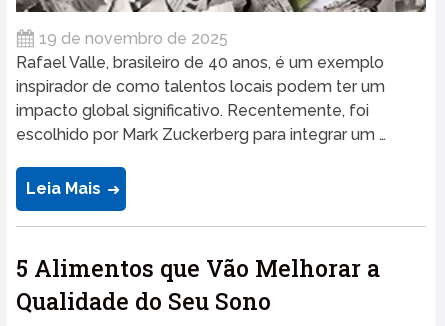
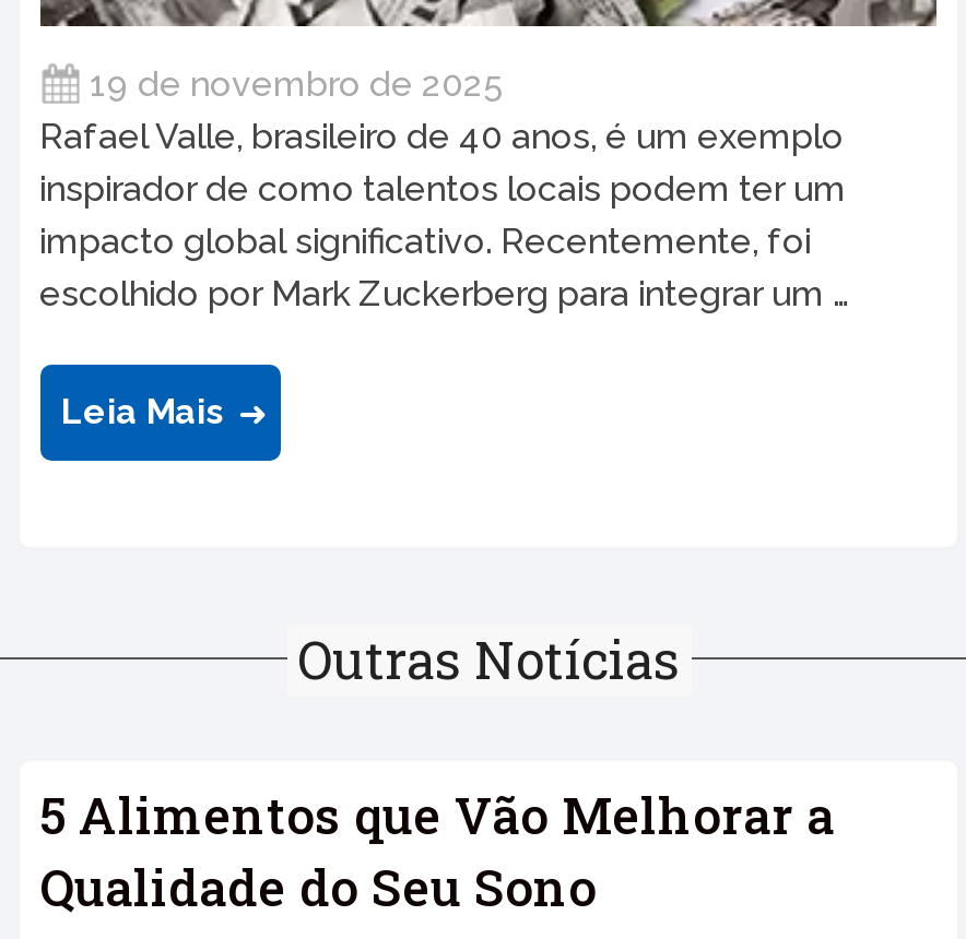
+ Outras Notícias
